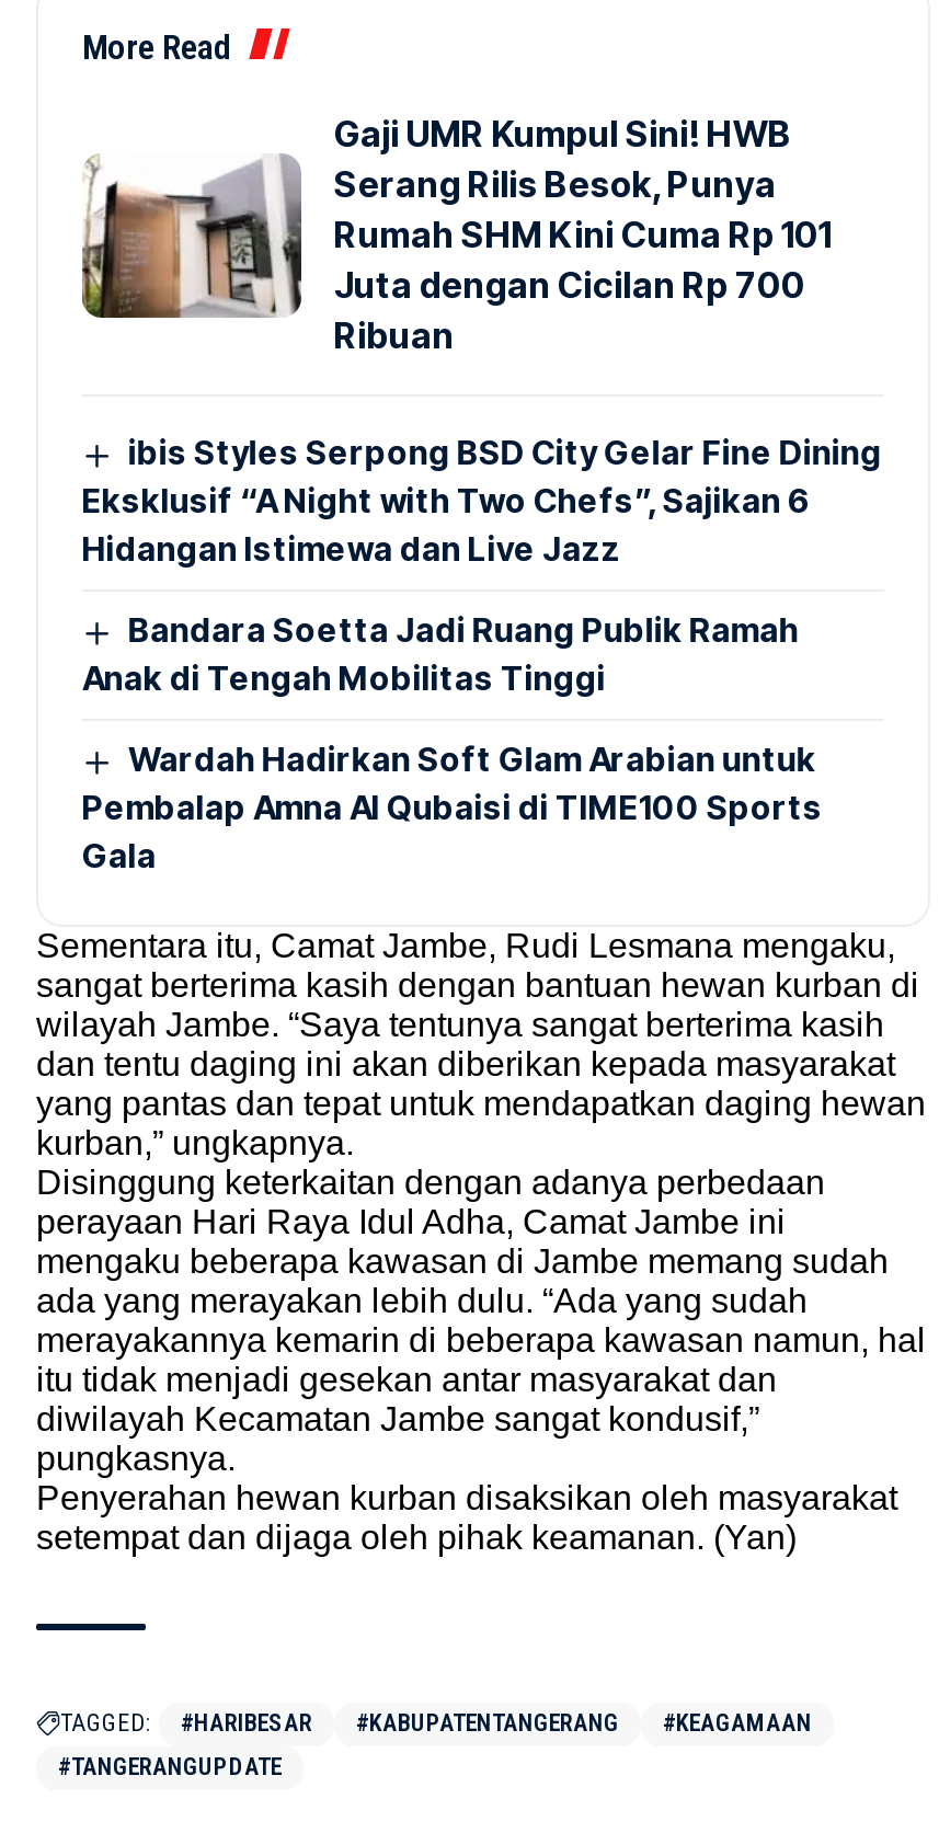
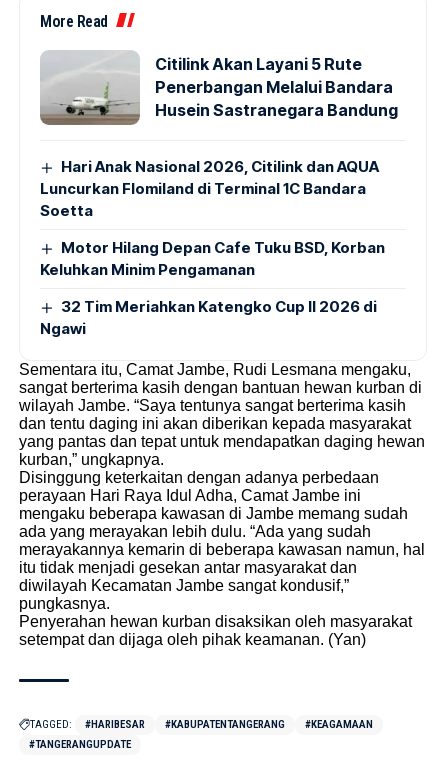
- [image]
- Gaji UMR Kumpul Sini! HWB
- Serang Rilis Besok, Punya
- Rumah SHM Kini Cuma Rp 101
- Juta dengan Cicilan Rp 700
- Ribuan
+ [image]
+ Citilink Akan Layani 5 Rute
+ Penerbangan Melalui Bandara
+ Husein Sastranegara Bandung

- ibis Styles Serpong BSD City Gelar Fine Dining
- Eksklusif “A Night with Two Chefs”, Sajikan 6
- Hidangan Istimewa dan Live Jazz
+ Hari Anak Nasional 2026, Citilink dan AQUA
+ Luncurkan Flomiland di Terminal 1C Bandara
+ Soetta

- Bandara Soetta Jadi Ruang Publik Ramah
- Anak di Tengah Mobilitas Tinggi
+ Motor Hilang Depan Cafe Tuku BSD, Korban
+ Keluhkan Minim Pengamanan

- Wardah Hadirkan Soft Glam Arabian untuk
- Pembalap Amna Al Qubaisi di TIME100 Sports
- Gala
+ 32 Tim Meriahkan Katengko Cup II 2026 di
+ Ngawi
